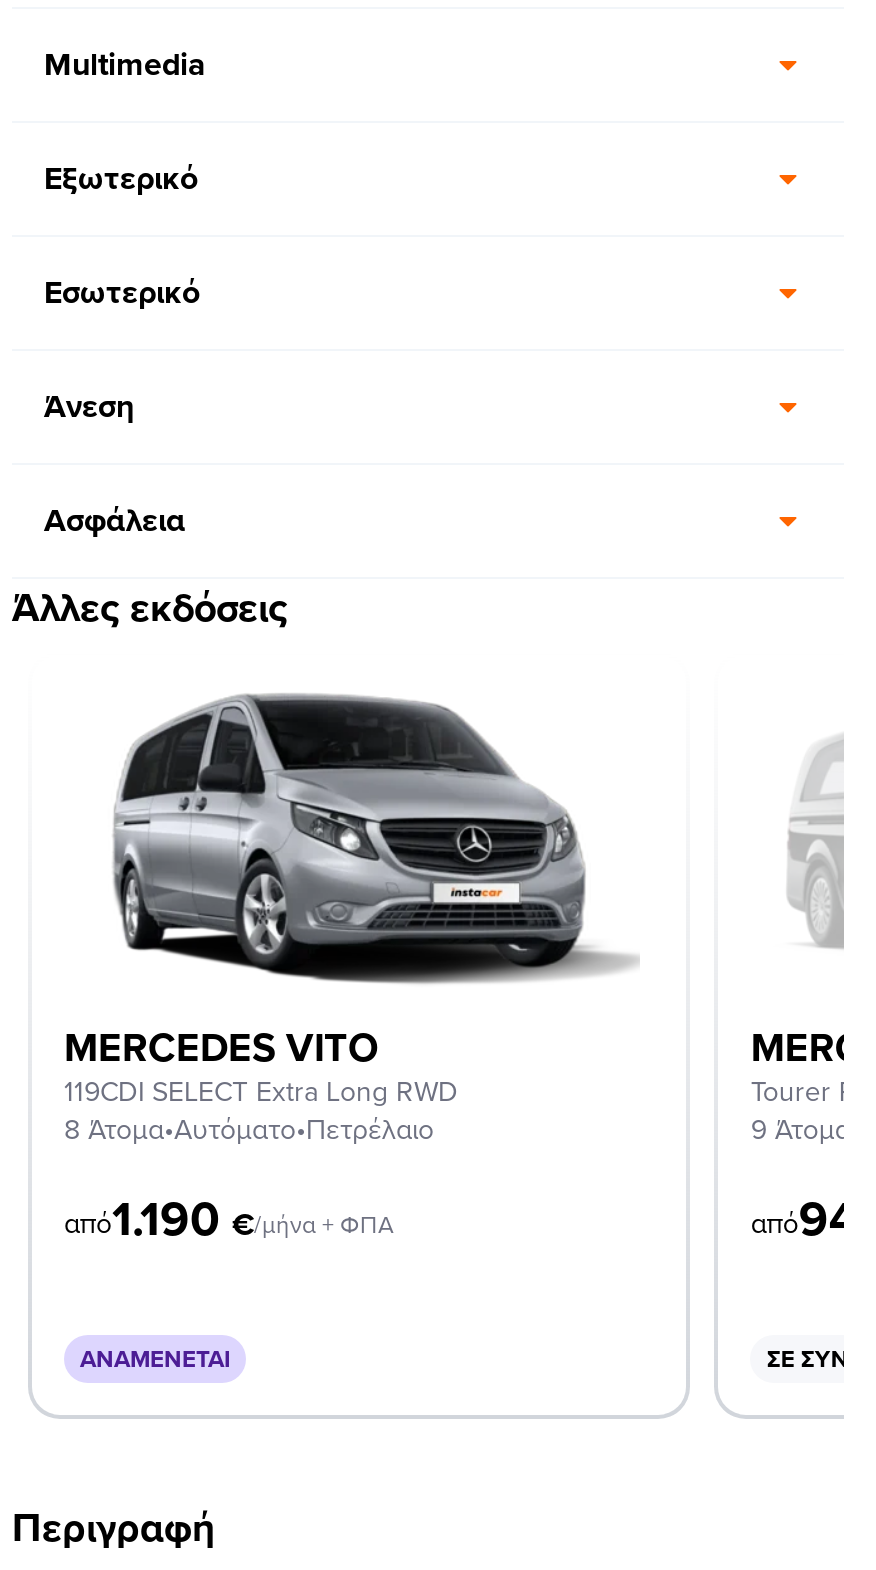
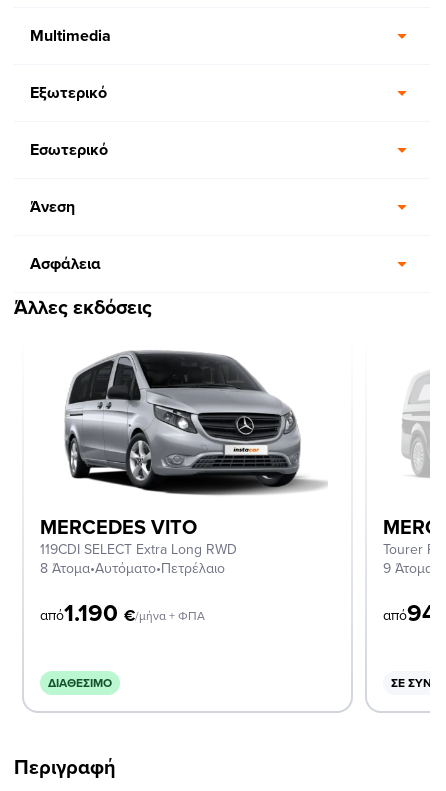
- ΑΝΑΜΈΝΕΤΑΙ
+ ΔΙΑΘΈΣΙΜΟ
